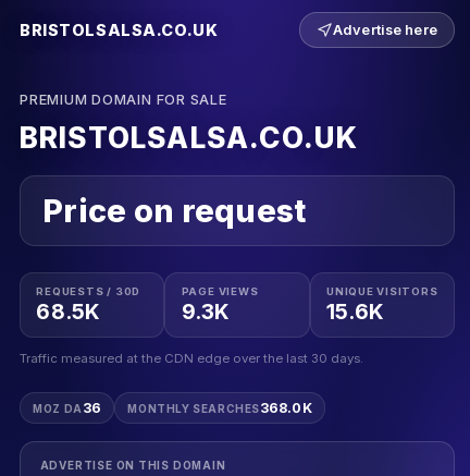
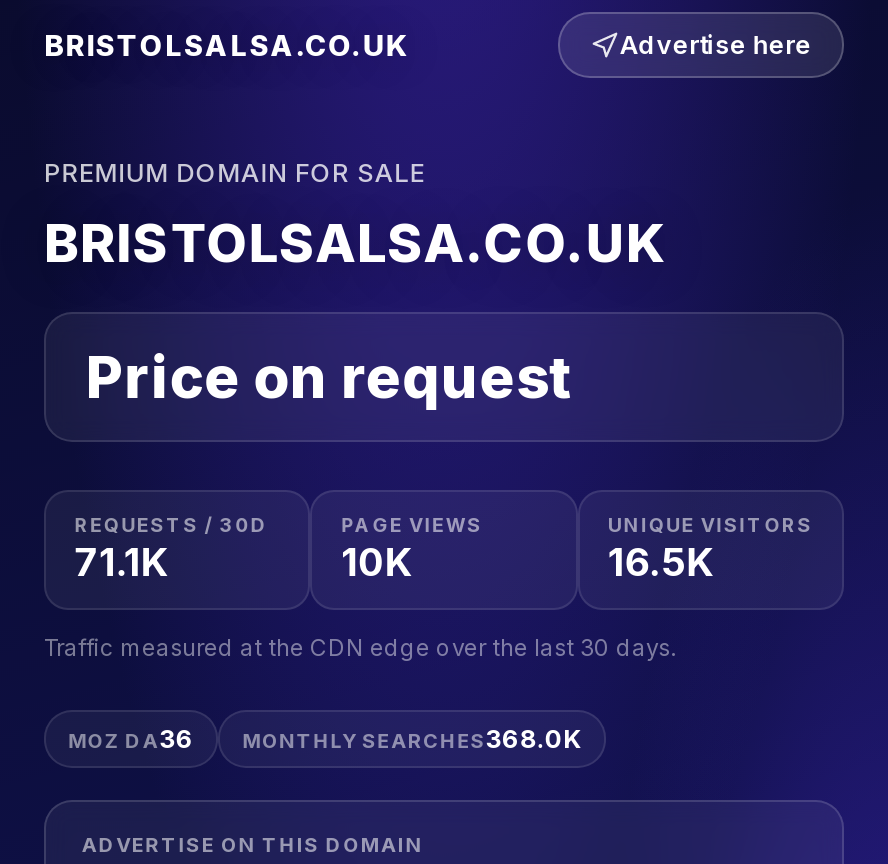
- 68.5K
+ 71.1K

- 9.3K
+ 10K

- 15.6K
+ 16.5K
